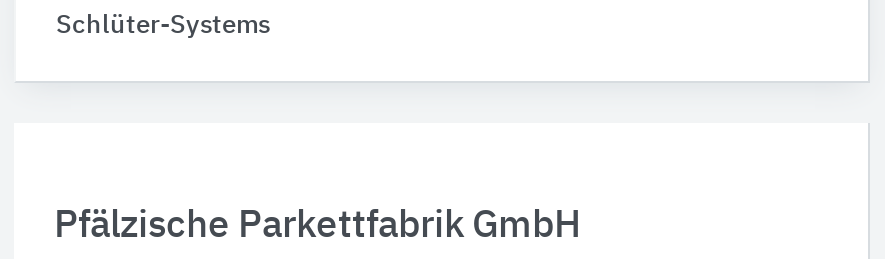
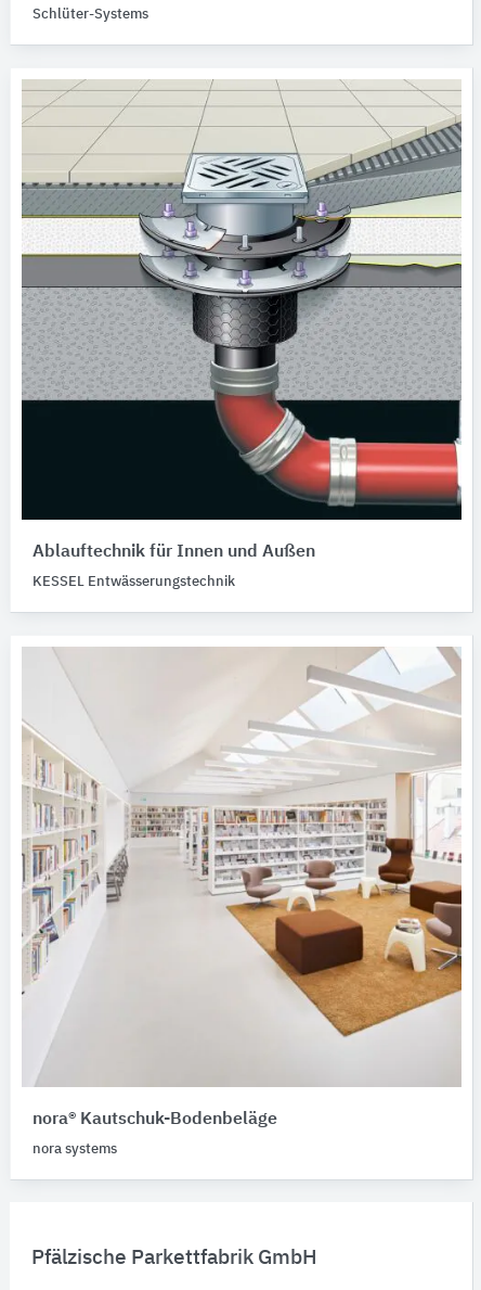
+ [image]
+ Ablauftechnik für Innen und Außen
+ KESSEL Entwässerungstechnik

+ [image]
+ nora® Kautschuk-Bodenbeläge
+ nora systems
